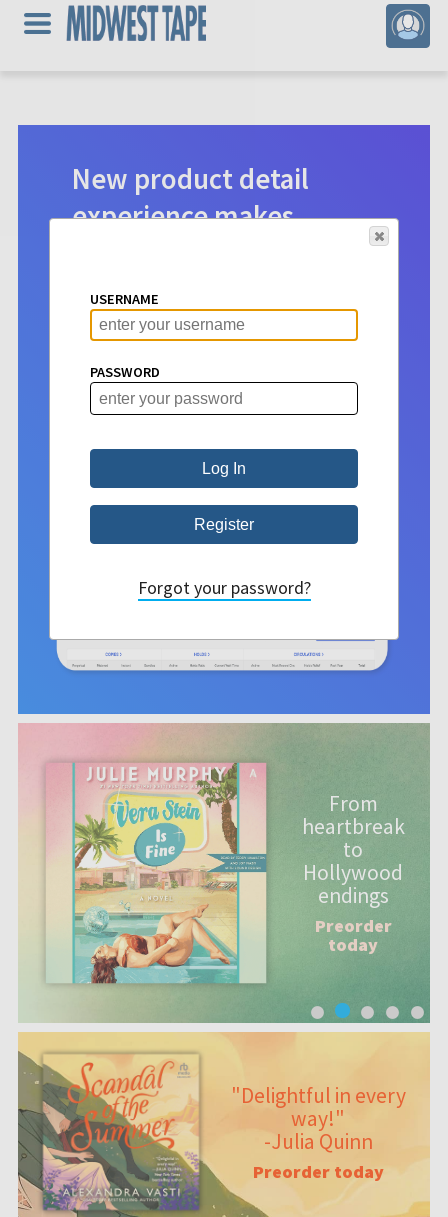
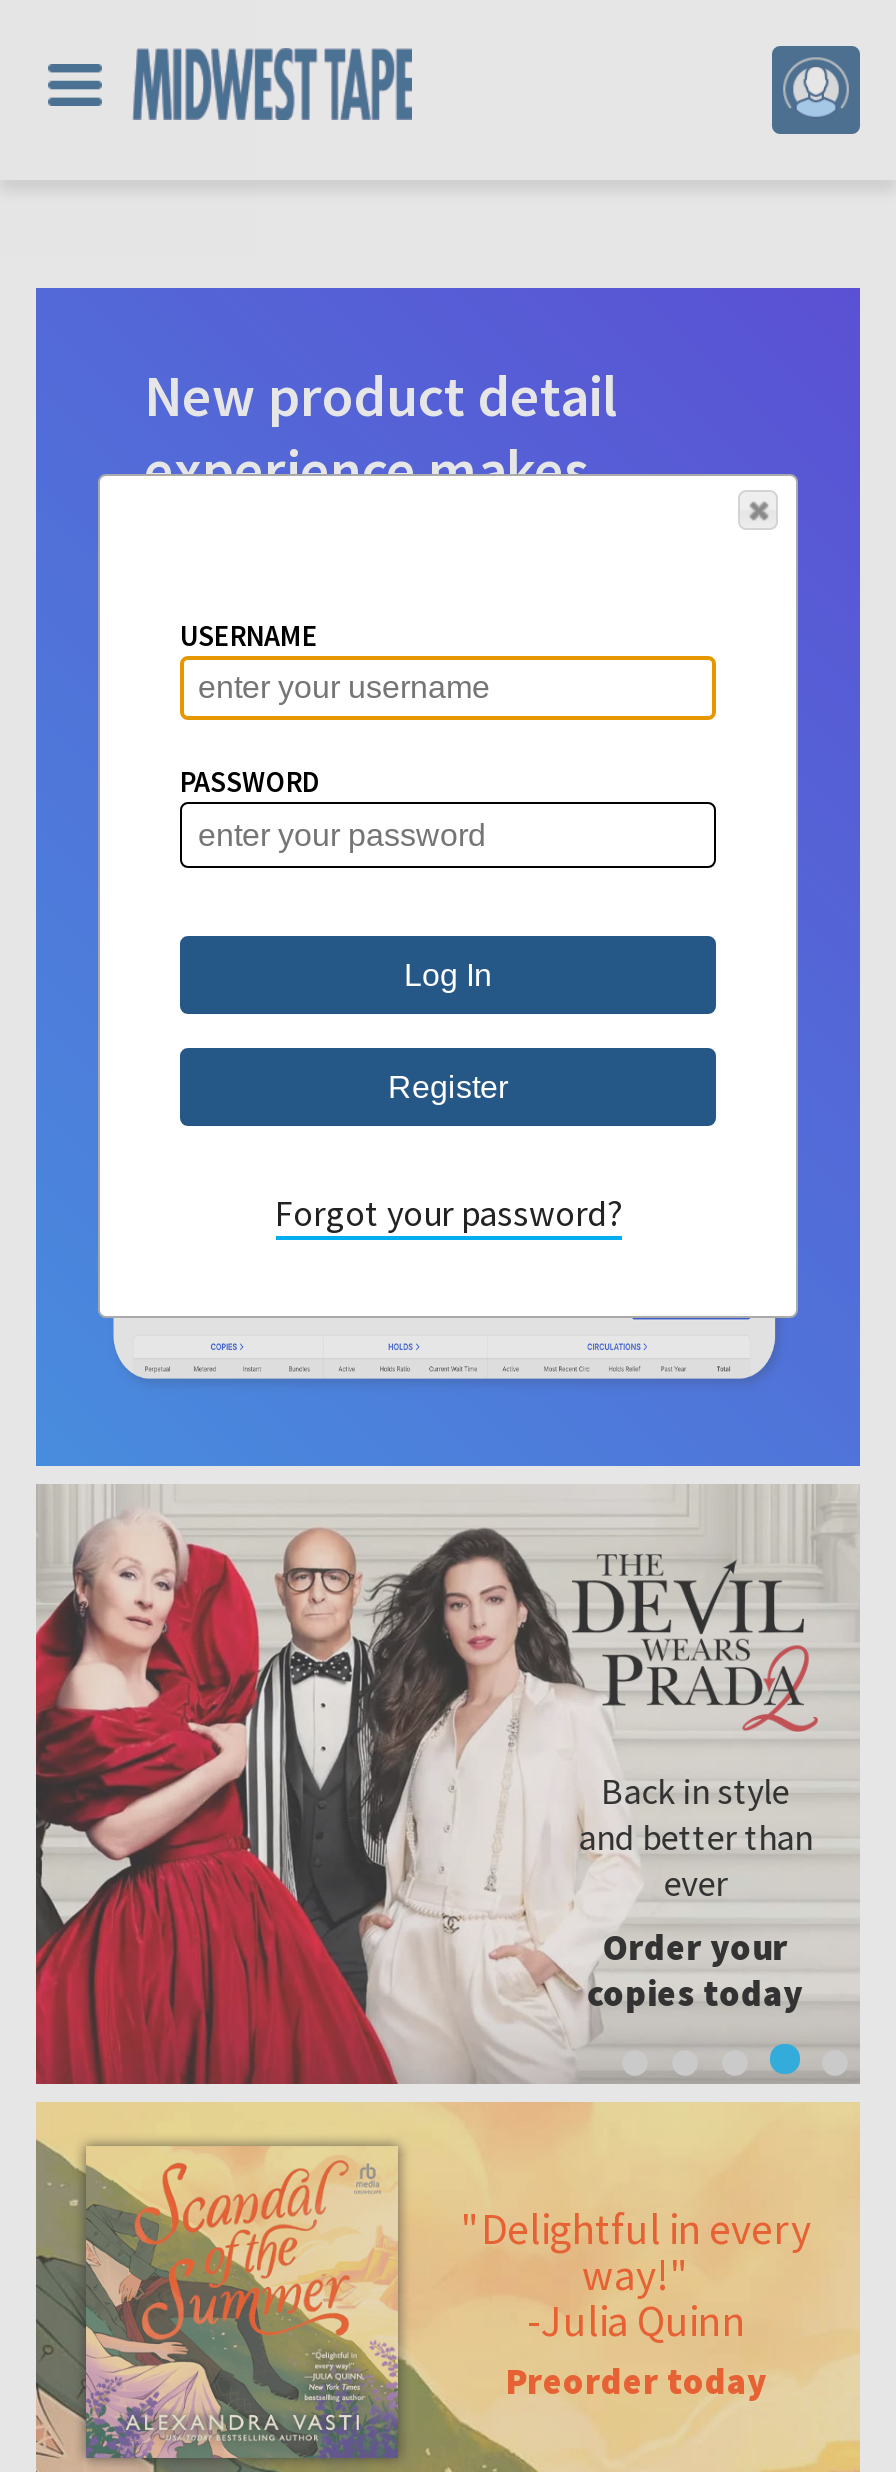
- [image]
- From
- heartbreak
- to
- Hollywood
- endings
- Preorder
- today
+ [image]
+ Back in style
+ and better than
+ ever
+ Order your
+ copies today
